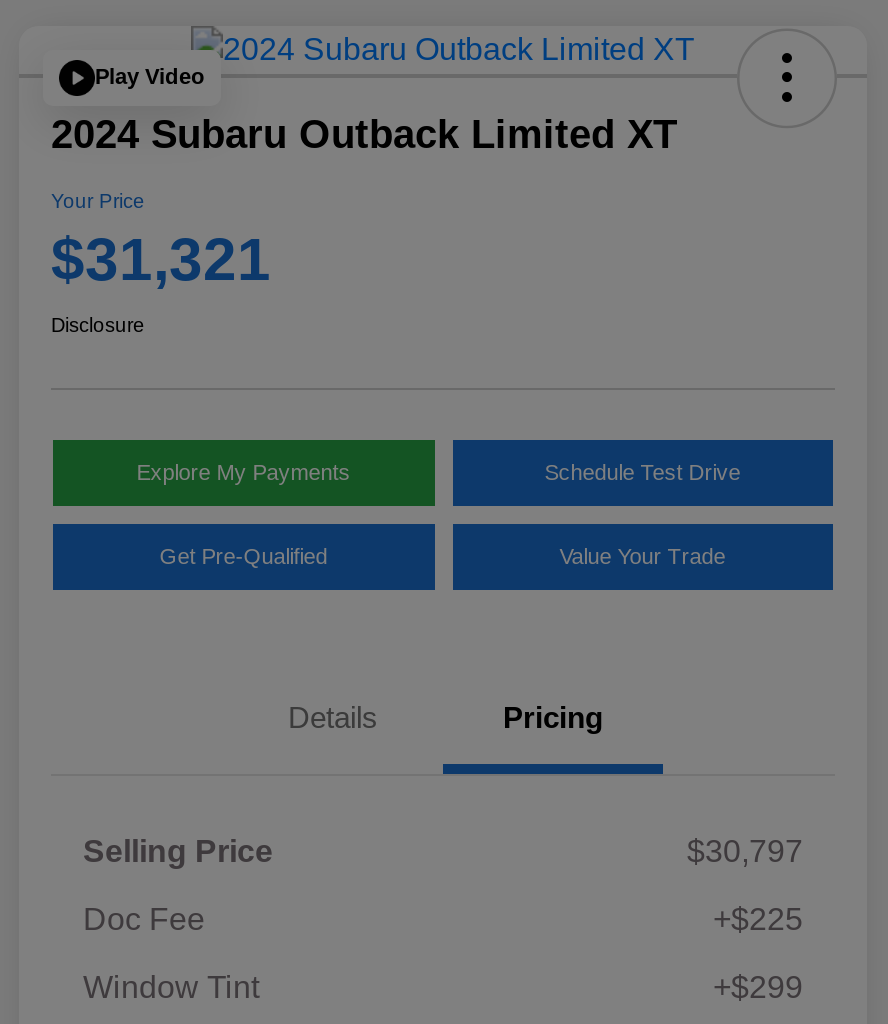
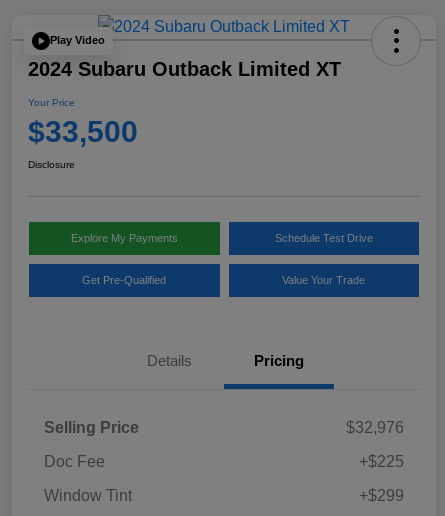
- $31,321
+ $33,500

- $30,797
+ $32,976
